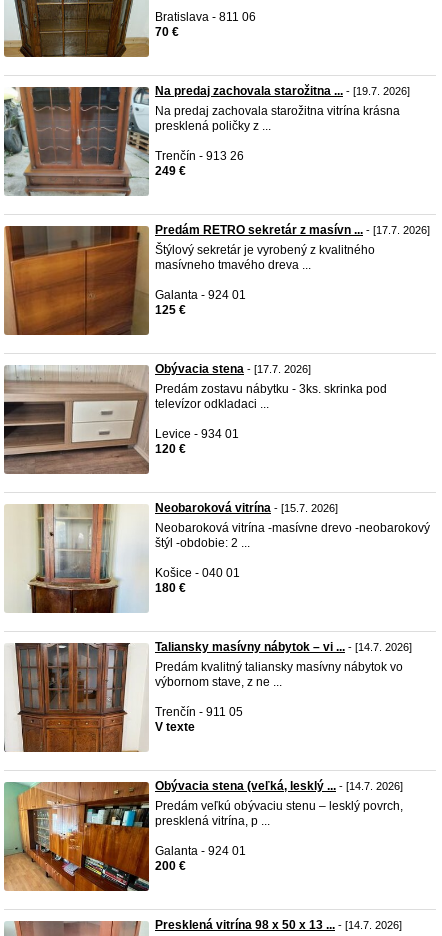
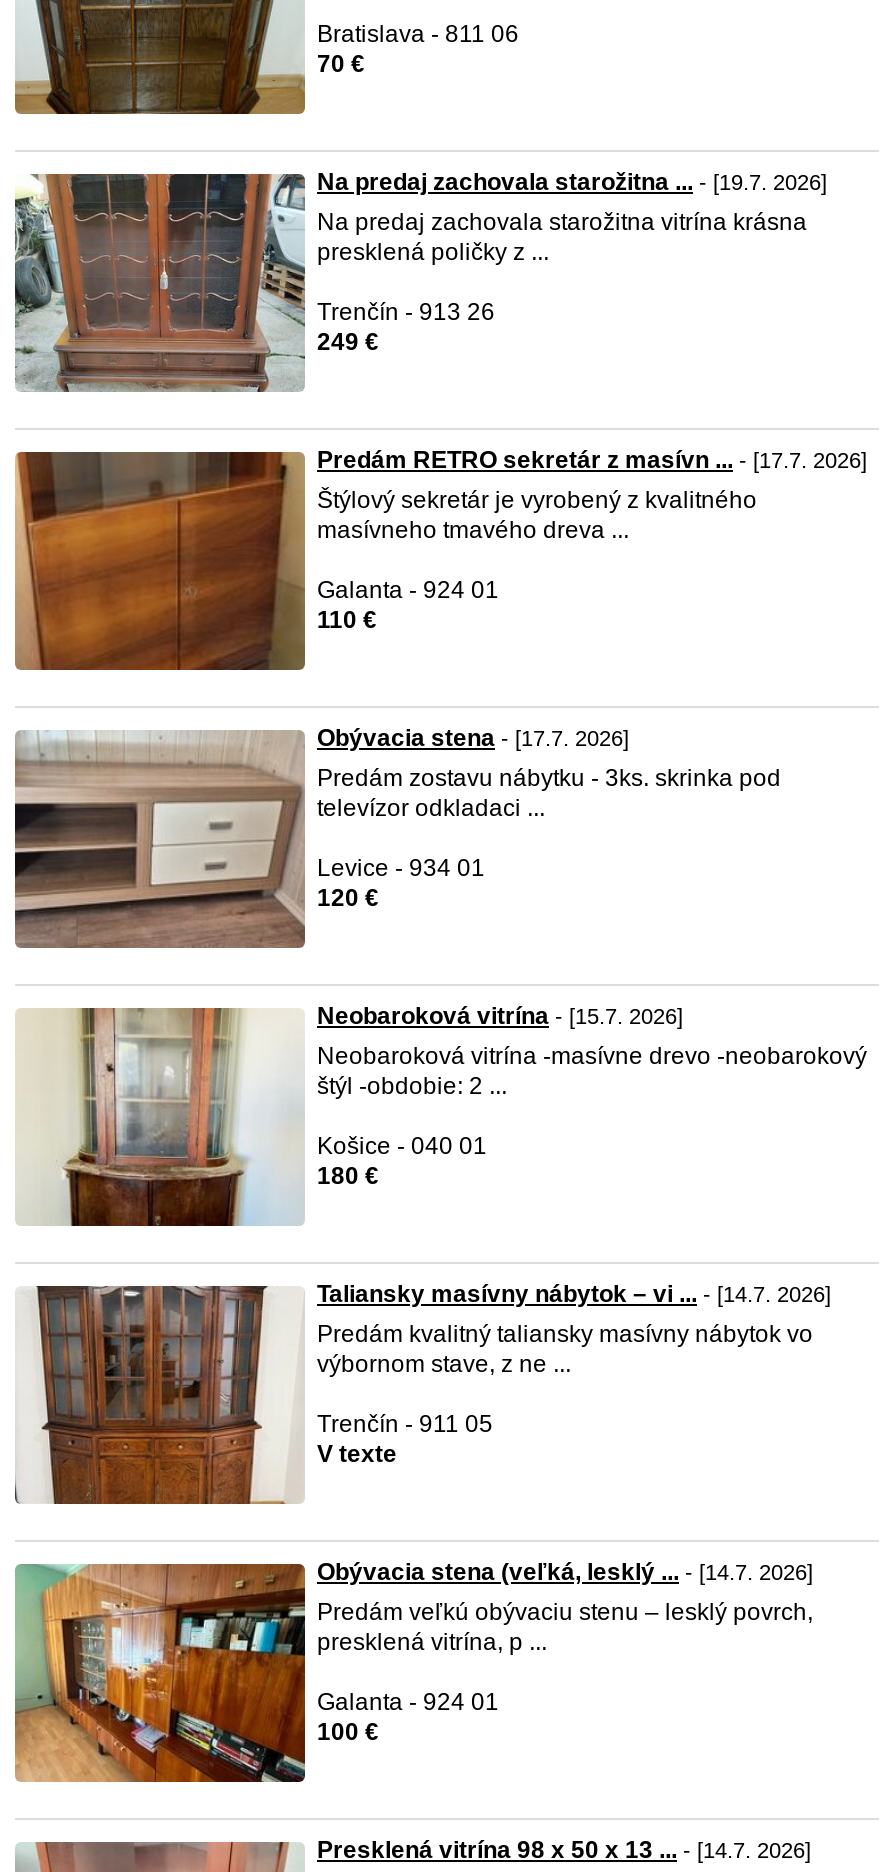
- 125 €
+ 110 €

- 200 €
+ 100 €
